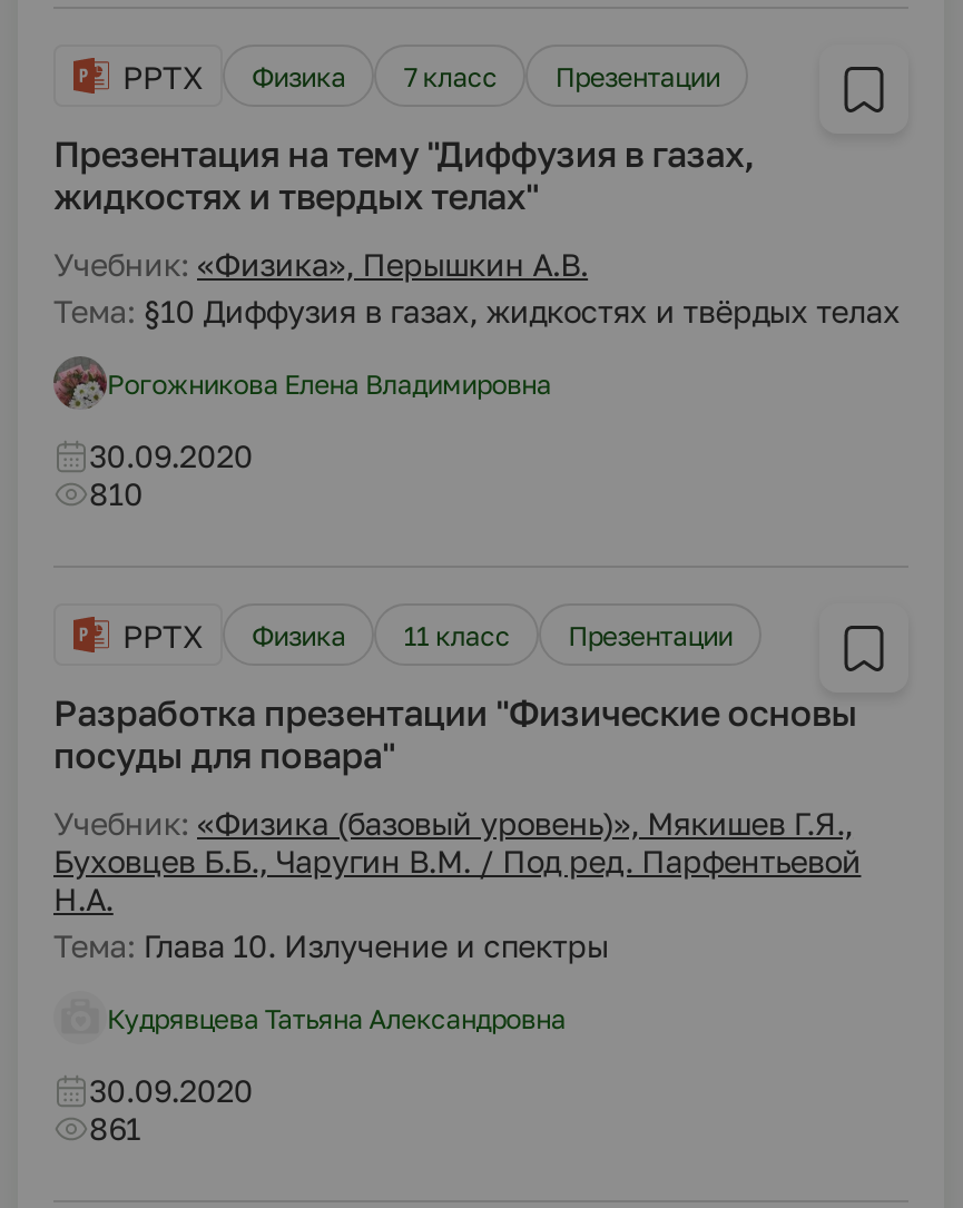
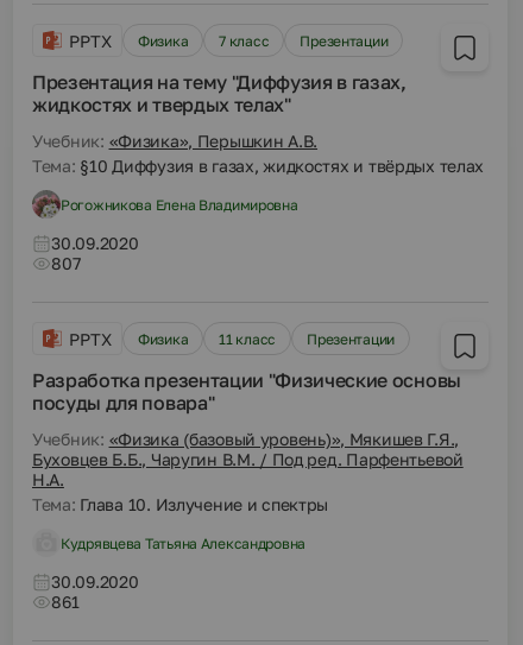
- 810
+ 807
